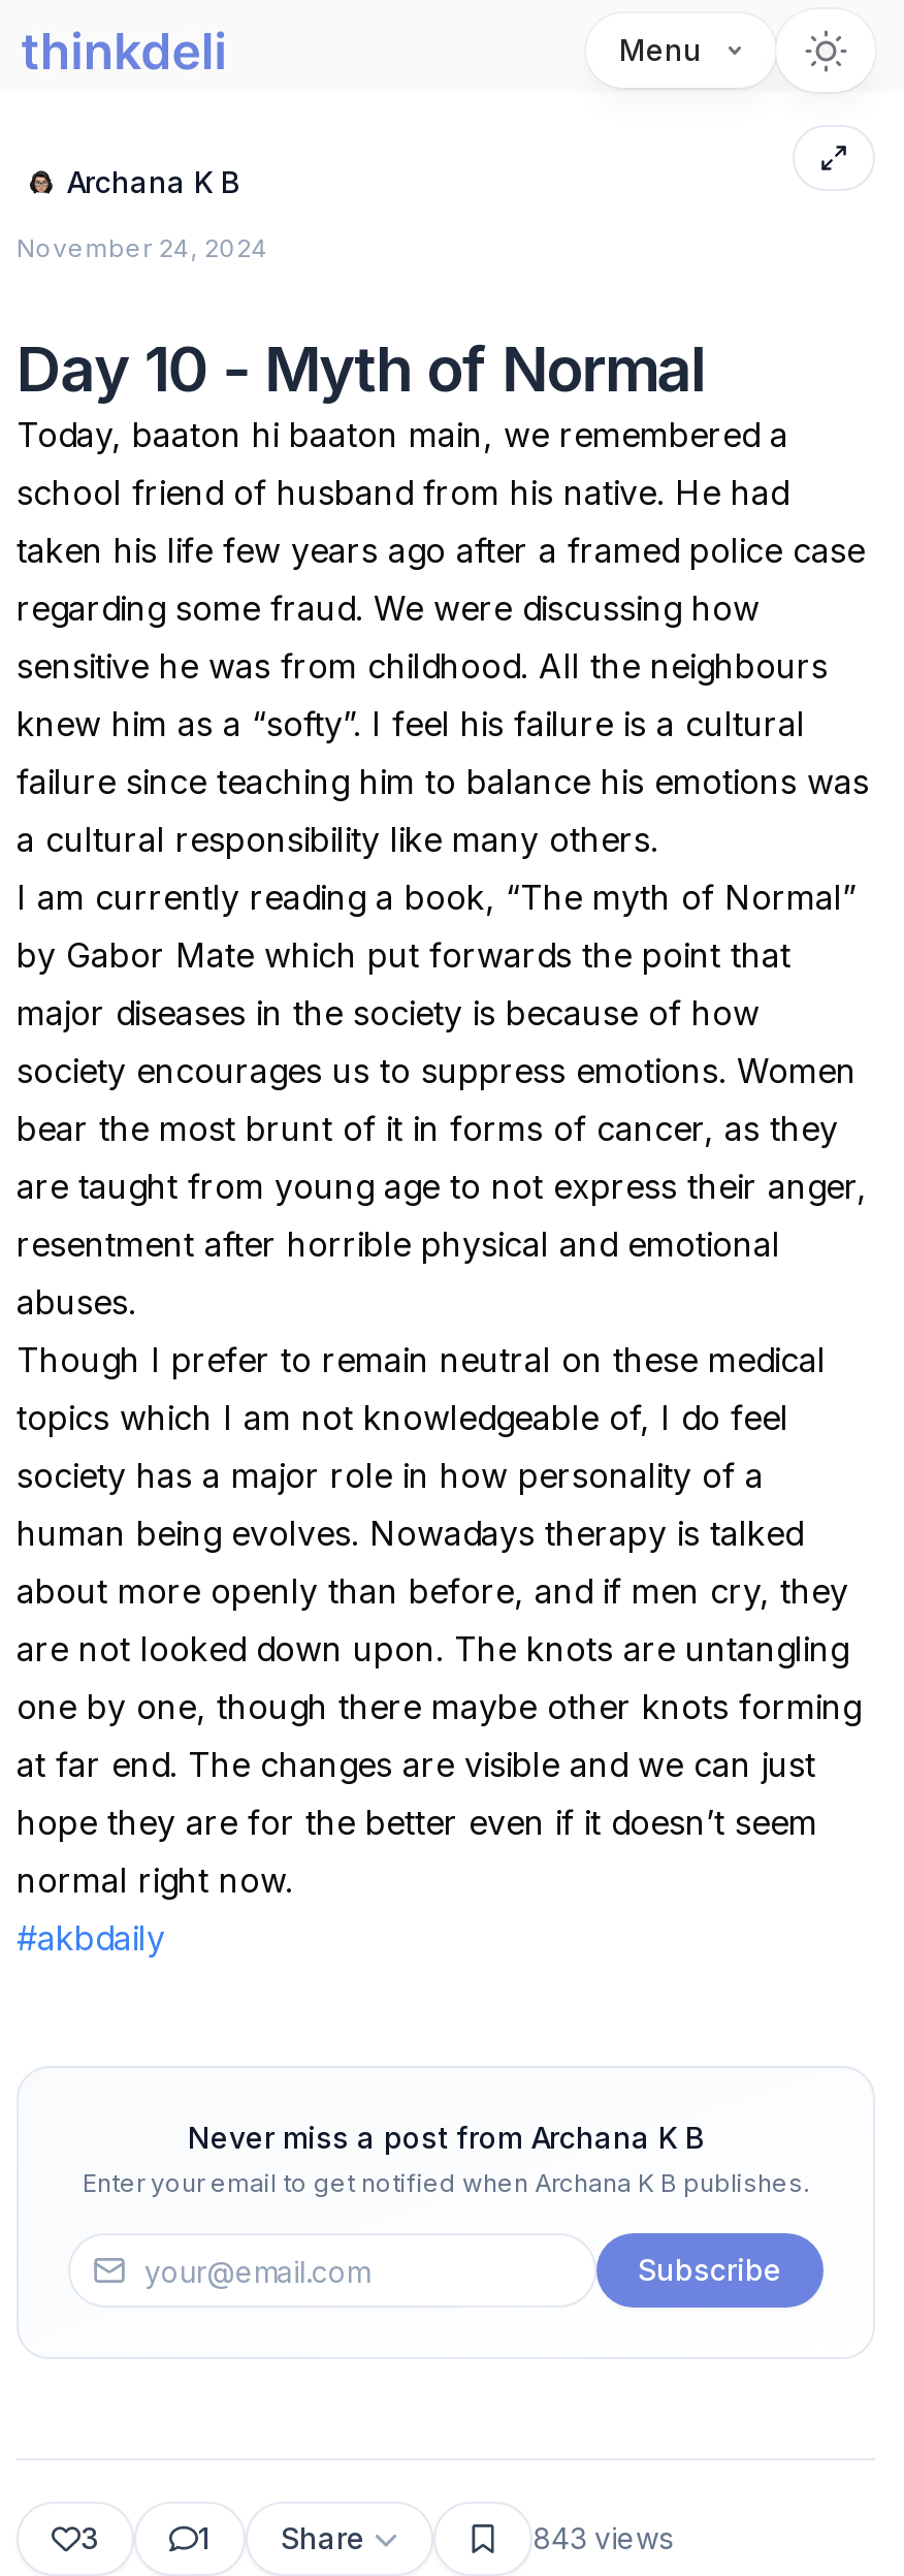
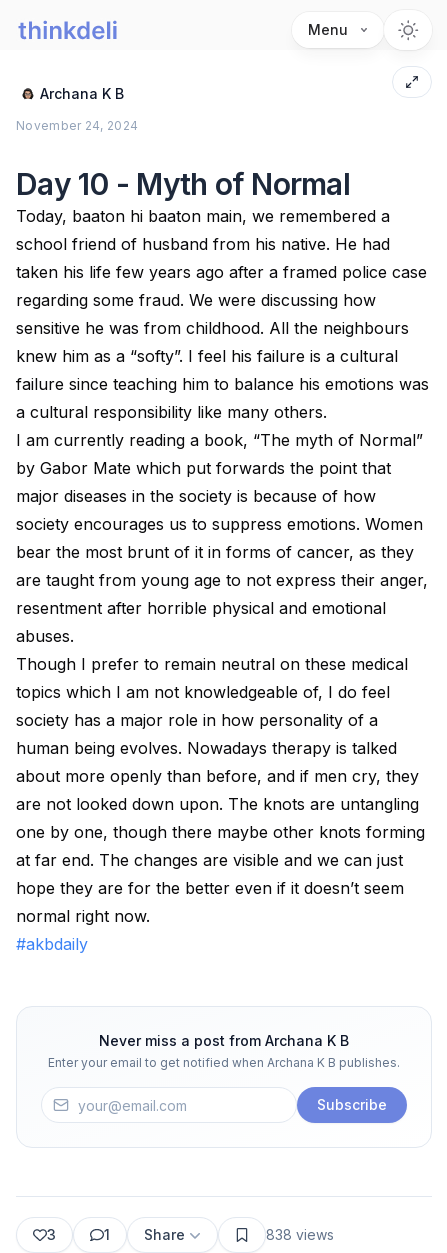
- 843 views
+ 838 views
